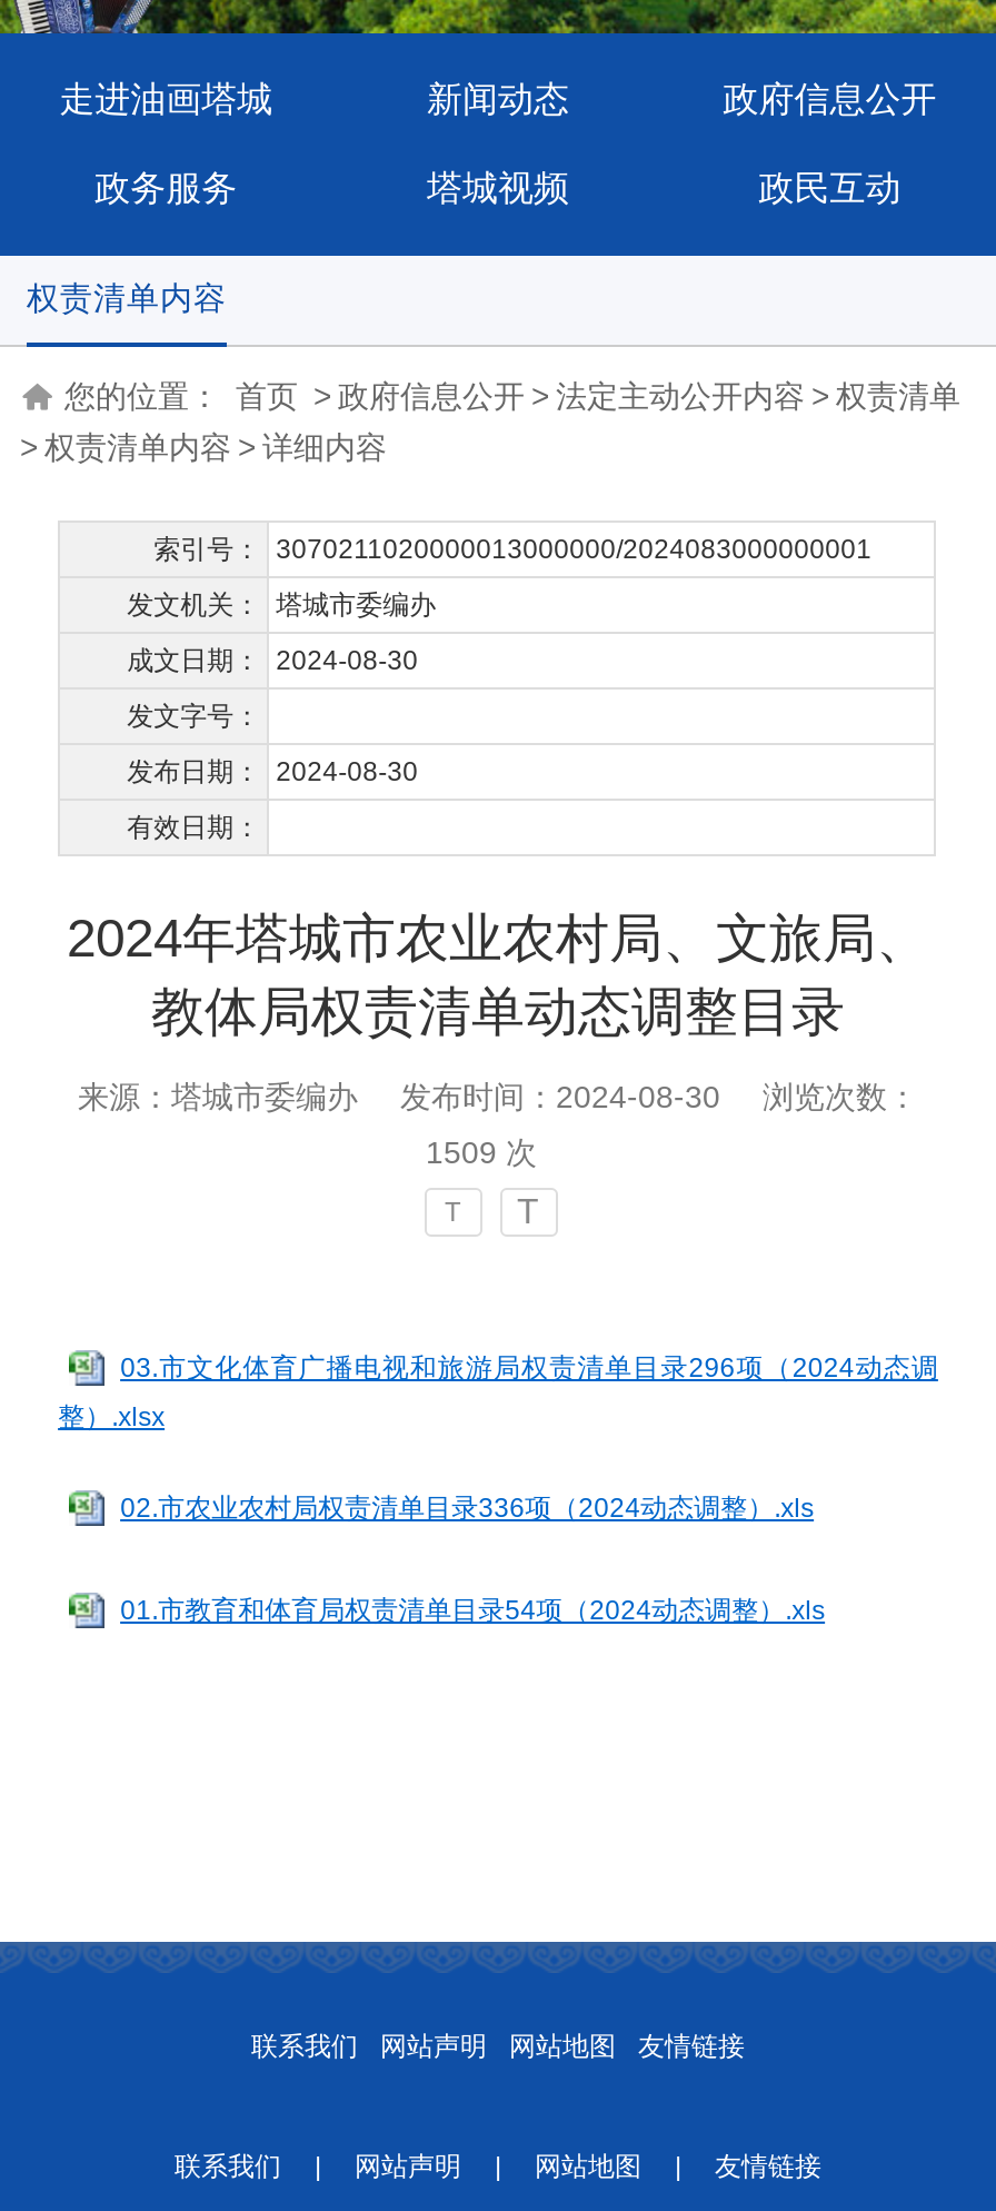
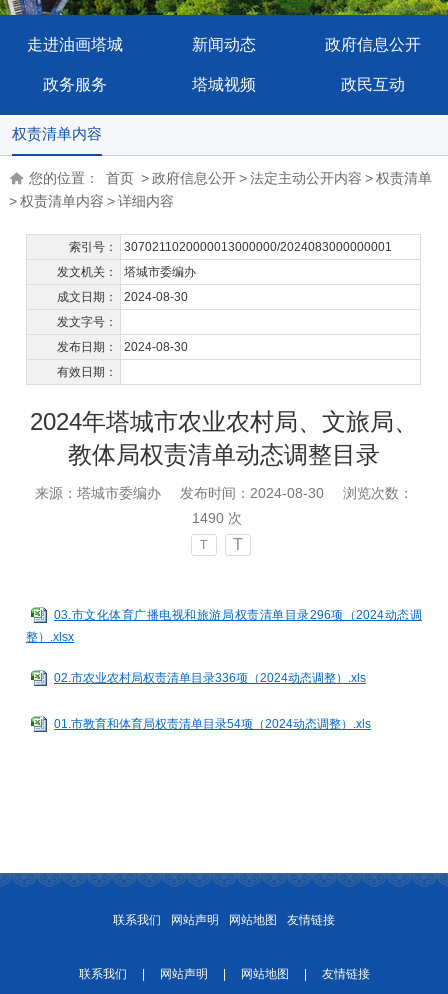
- 1509次
+ 1490次
